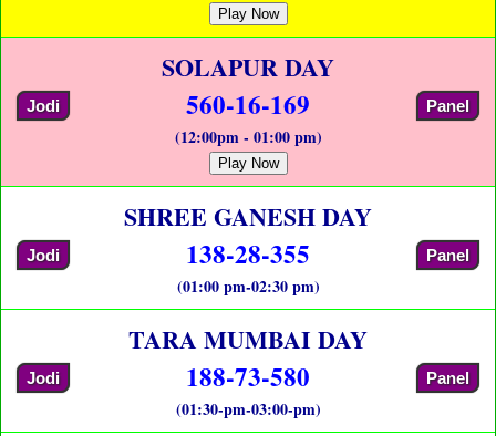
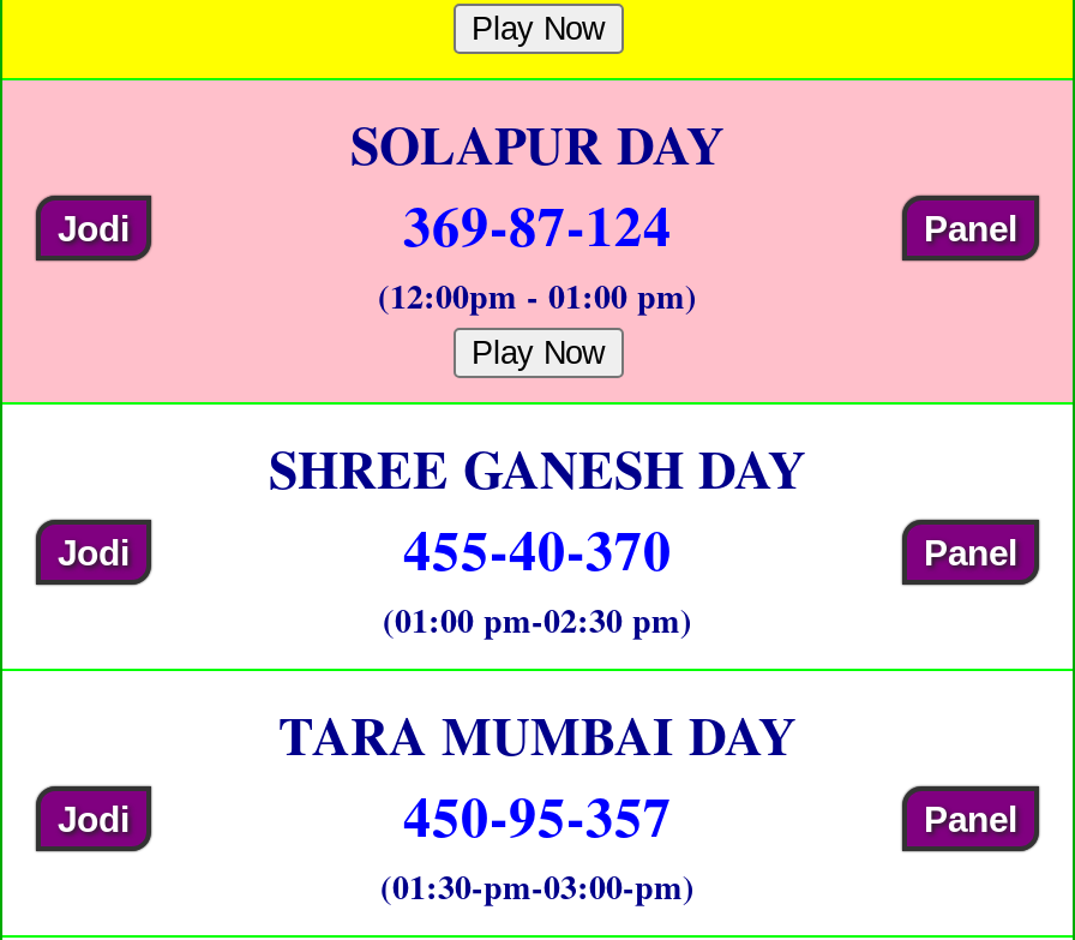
- 560-16-169
+ 369-87-124

- 138-28-355
+ 455-40-370

- 188-73-580
+ 450-95-357
